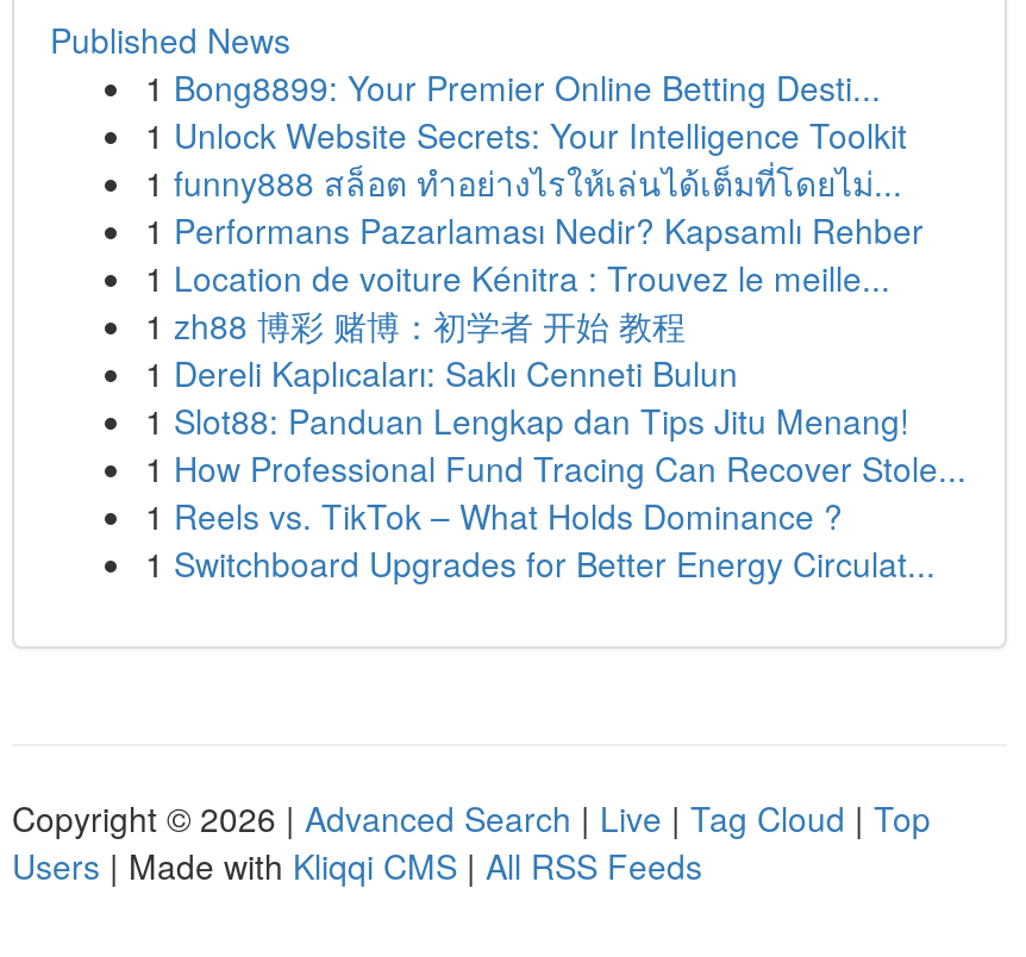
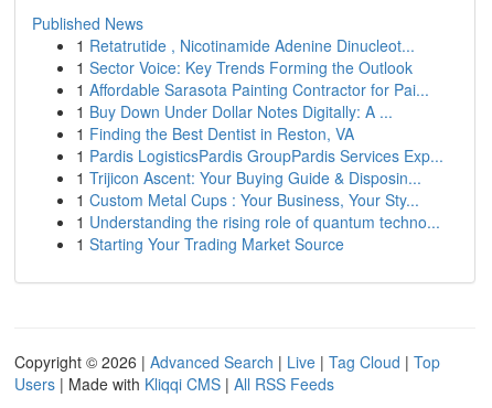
- 1 Bong8899: Your Premier Online Betting Desti...
- 1 Unlock Website Secrets: Your Intelligence Toolkit
- 1 funny888 สล็อต ทำอย่างไรให้เล่นได้เต็มที่โดยไม่...
- 1 Performans Pazarlaması Nedir? Kapsamlı Rehber
- 1 Location de voiture Kénitra : Trouvez le meille...
- 1 zh88 博彩 赌博：初学者 开始 教程
- 1 Dereli Kaplıcaları: Saklı Cenneti Bulun
- 1 Slot88: Panduan Lengkap dan Tips Jitu Menang!
- 1 How Professional Fund Tracing Can Recover Stole...
- 1 Reels vs. TikTok – What Holds Dominance ?
- 1 Switchboard Upgrades for Better Energy Circulat...
+ 1 Retatrutide , Nicotinamide Adenine Dinucleot...
+ 1 Sector Voice: Key Trends Forming the Outlook
+ 1 Affordable Sarasota Painting Contractor for Pai...
+ 1 Buy Down Under Dollar Notes Digitally: A ...
+ 1 Finding the Best Dentist in Reston, VA
+ 1 Pardis LogisticsPardis GroupPardis Services Exp...
+ 1 Trijicon Ascent: Your Buying Guide & Disposin...
+ 1 Custom Metal Cups : Your Business, Your Sty...
+ 1 Understanding the rising role of quantum techno...
+ 1 Starting Your Trading Market Source
